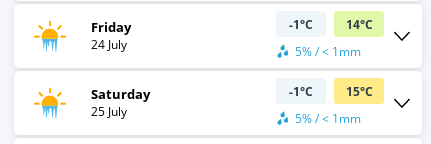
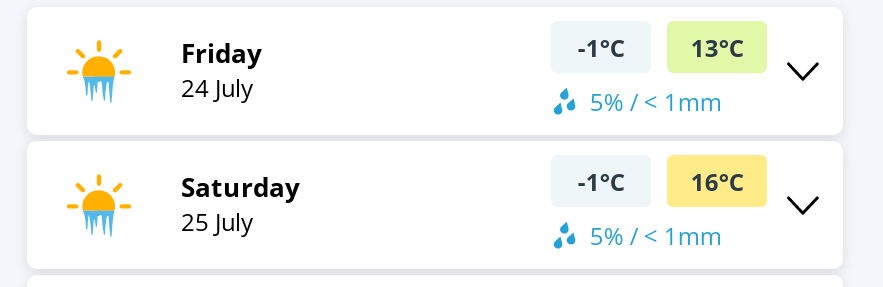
- -1°C 14°C
+ -1°C 13°C

- -1°C 15°C
+ -1°C 16°C
